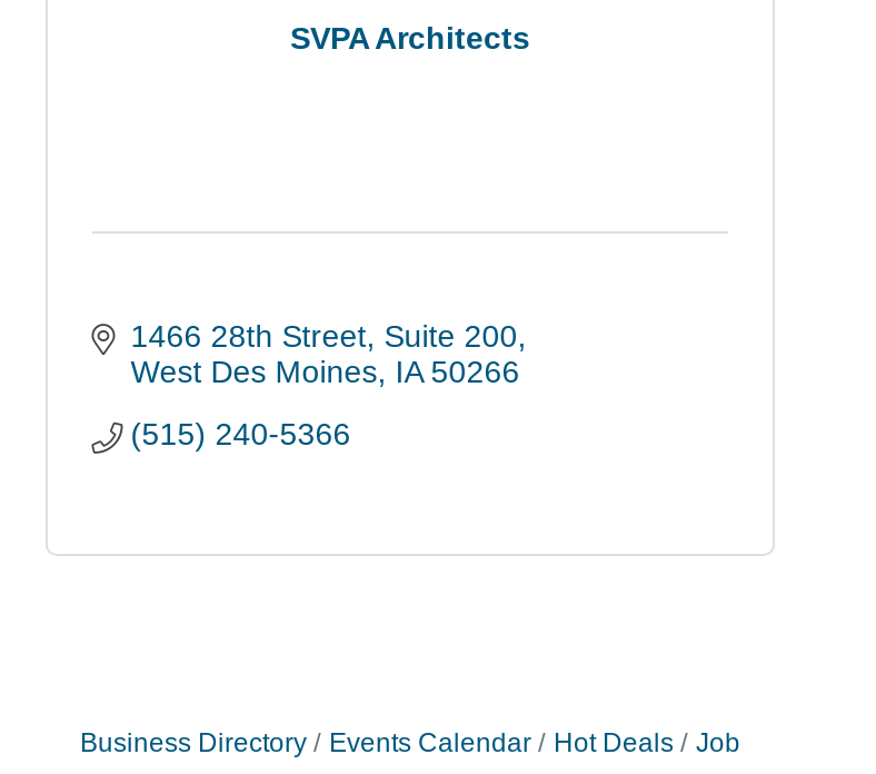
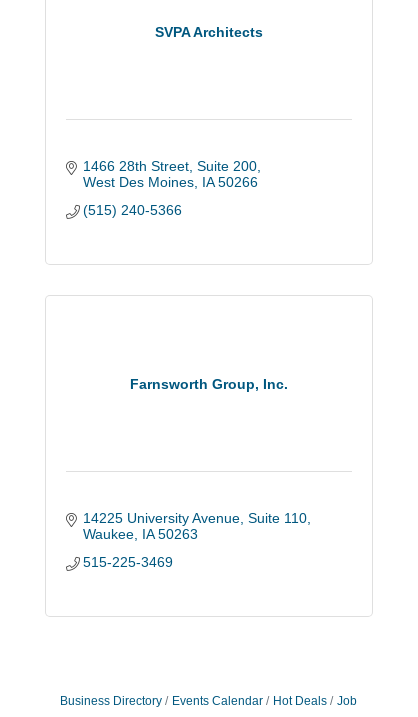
+ 14225 University Avenue, Suite 110
+ Waukee IA 50263
+ 515-225-3469

+ Farnsworth Group, Inc.
